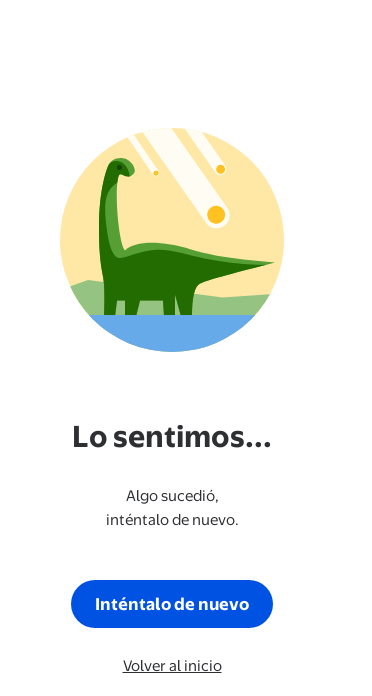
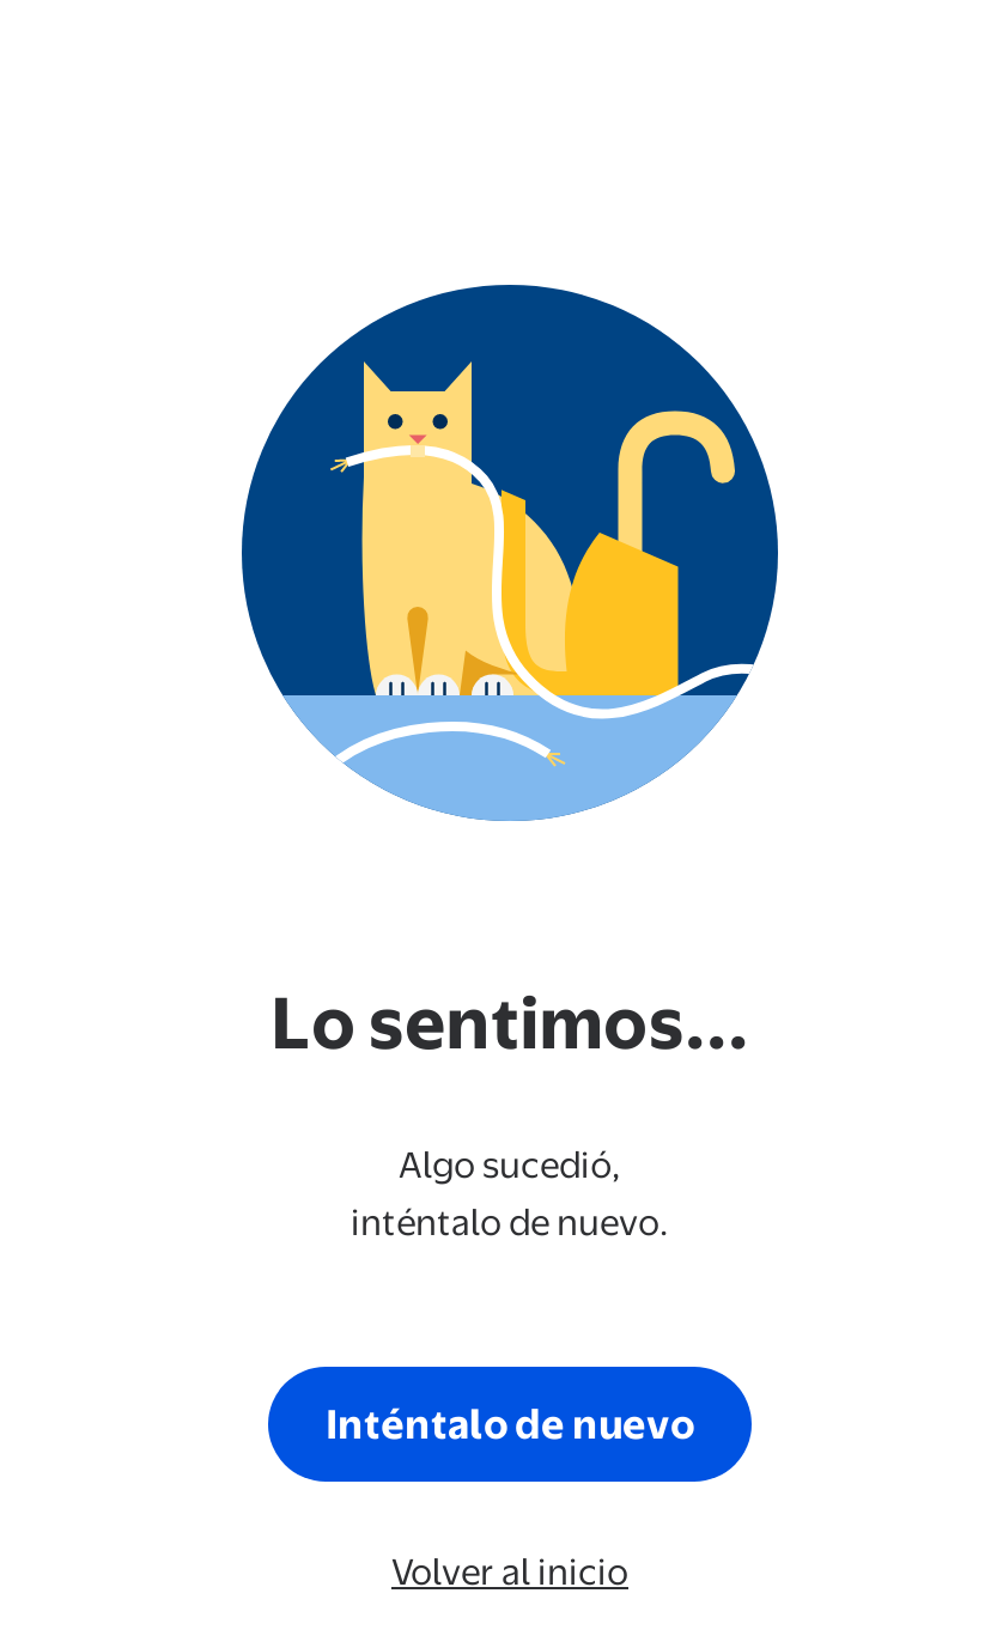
- [image]
+ [image]
